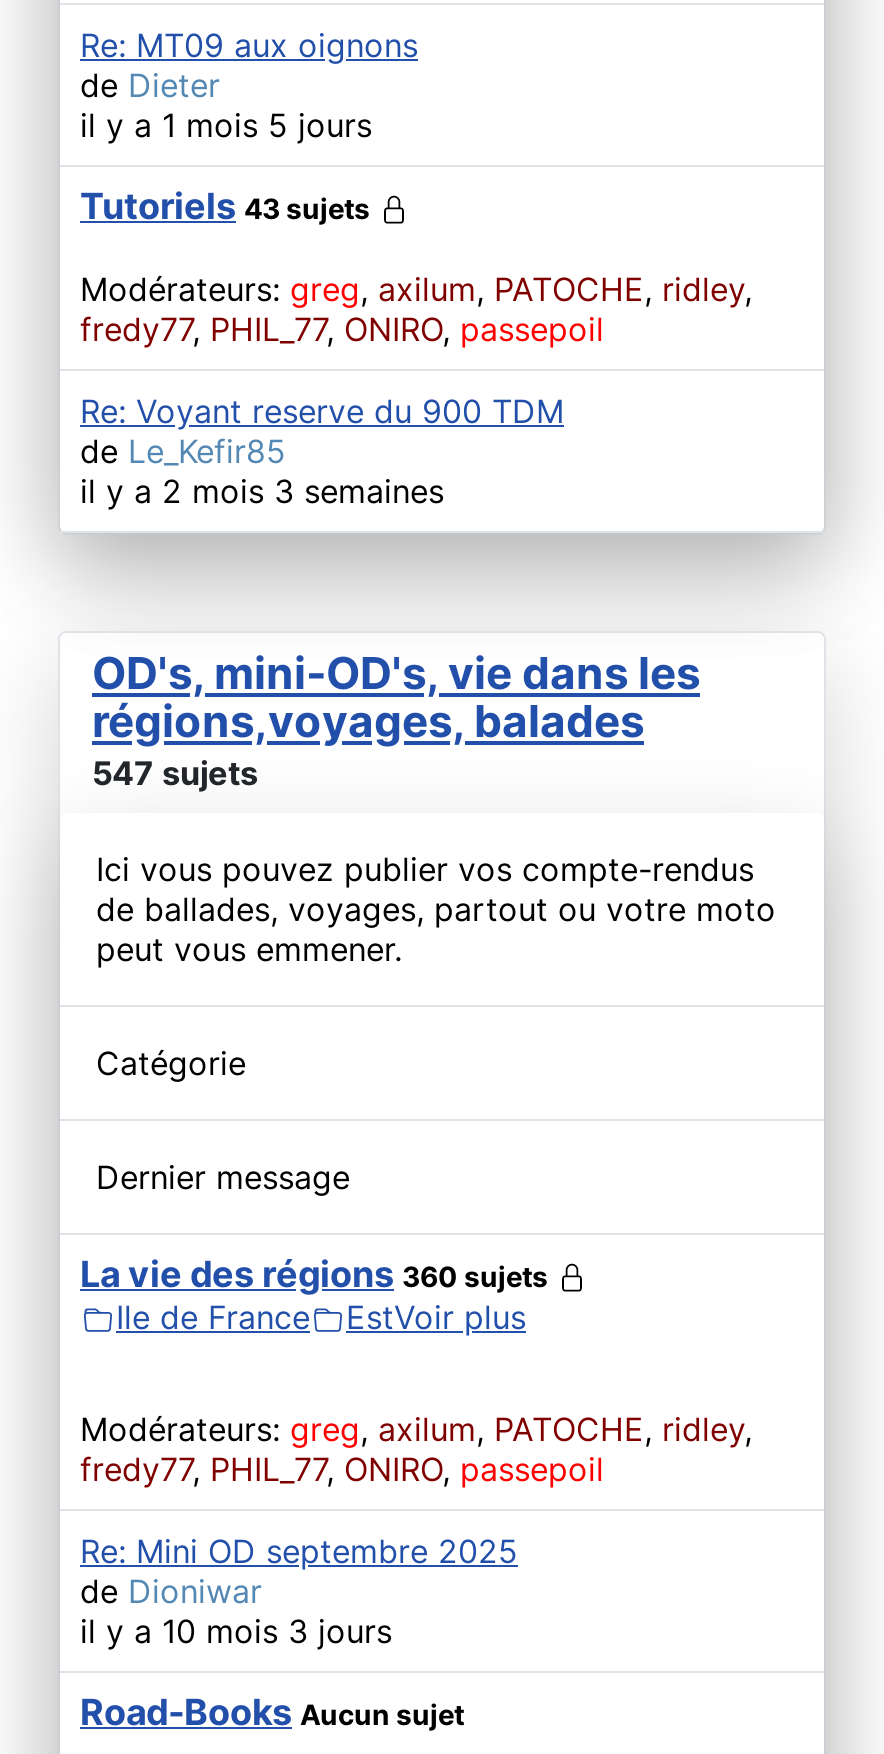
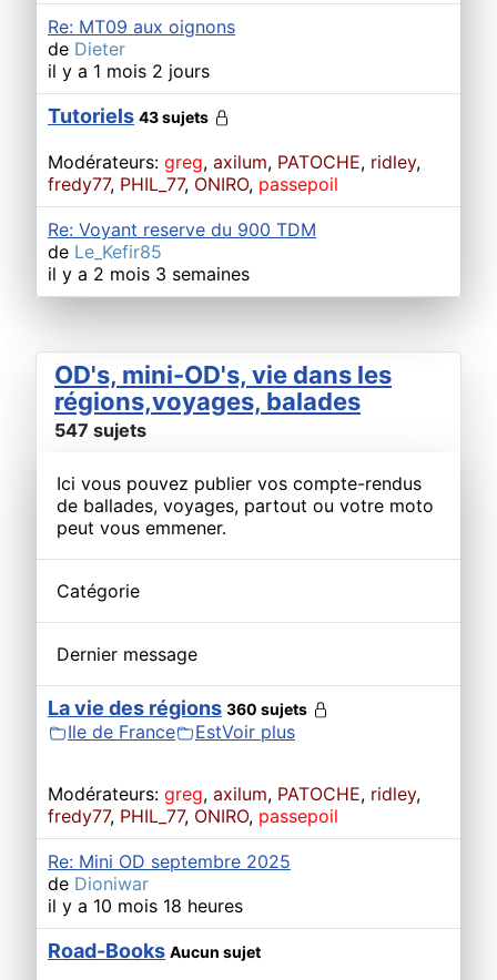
- il y a 1 mois 5 jours
+ il y a 1 mois 2 jours

- il y a 10 mois 3 jours
+ il y a 10 mois 18 heures
